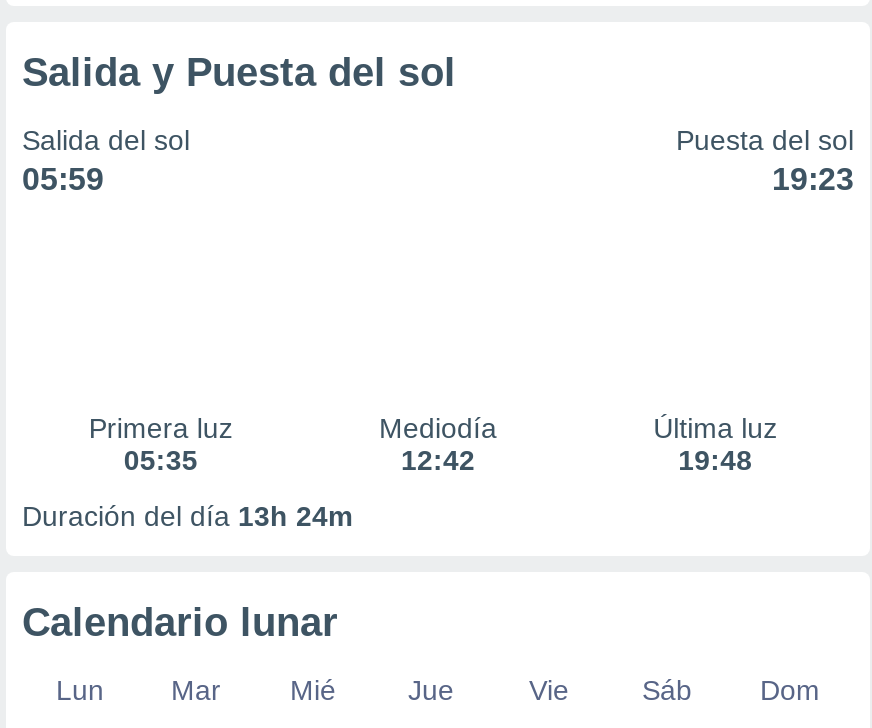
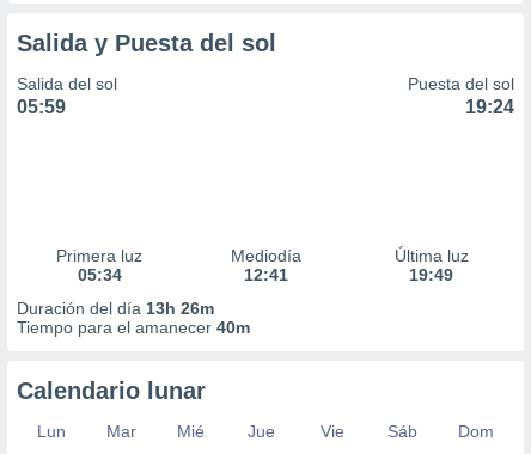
- 19:23
+ 19:24

- 05:35
+ 05:34

- 12:42
+ 12:41

- 19:48
+ 19:49

- Duración del día 13h 24m
+ Duración del día 13h 26m
+ Tiempo para el amanecer 40m
